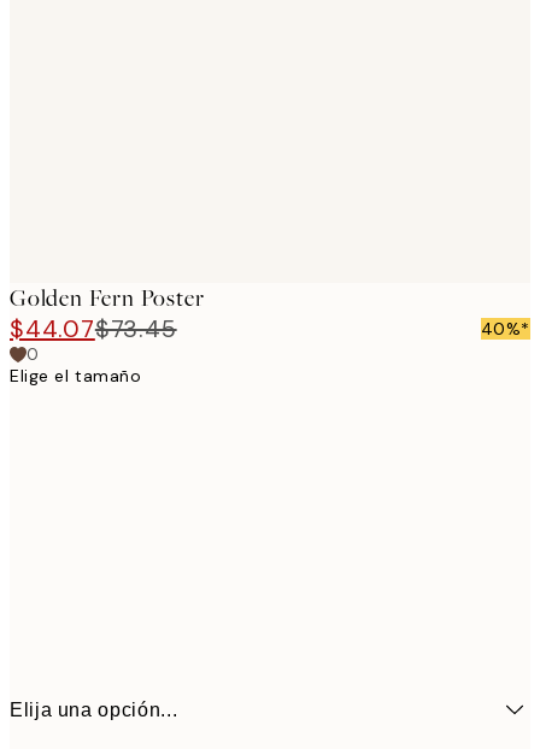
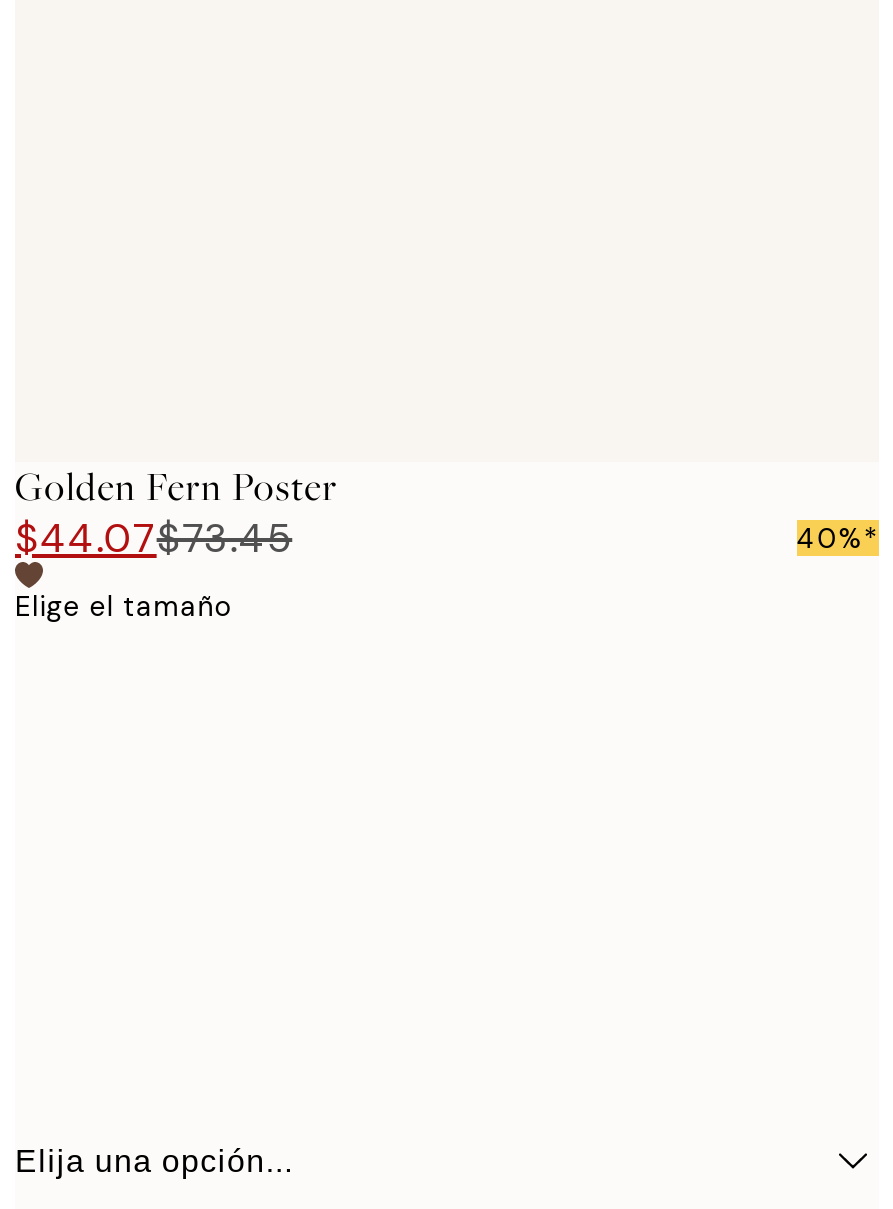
- 0
